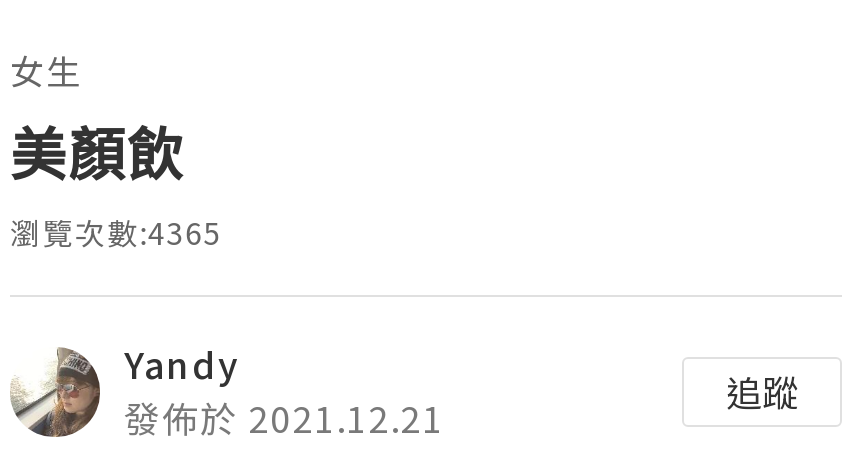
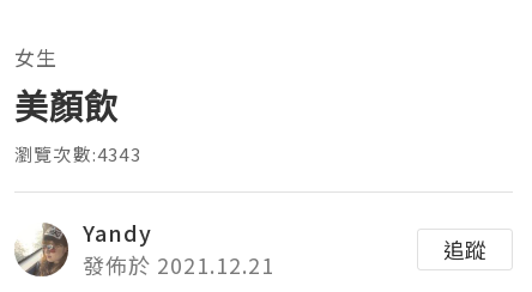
- 瀏覽次數:4365
+ 瀏覽次數:4343
